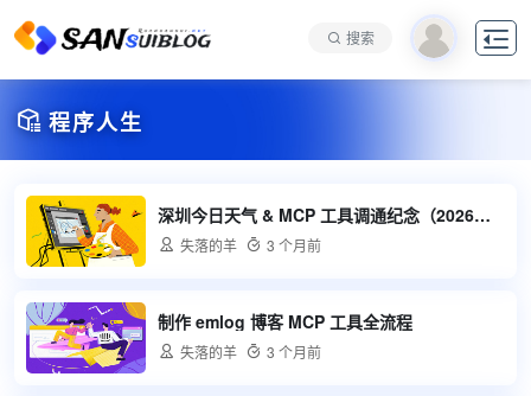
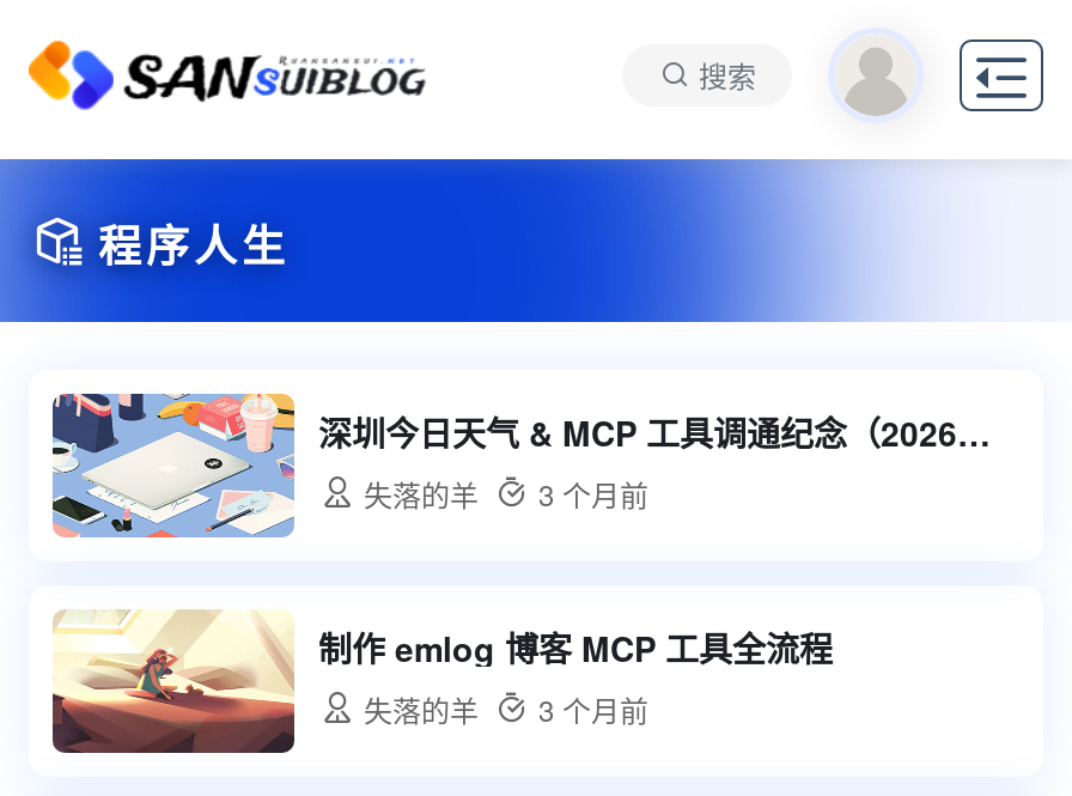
- [image]
+ [image]

- [image]
+ [image]
